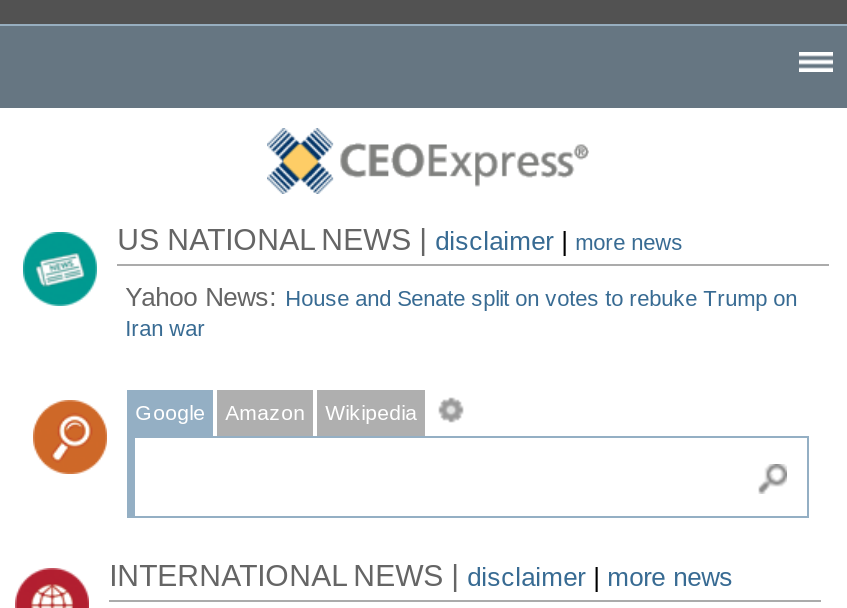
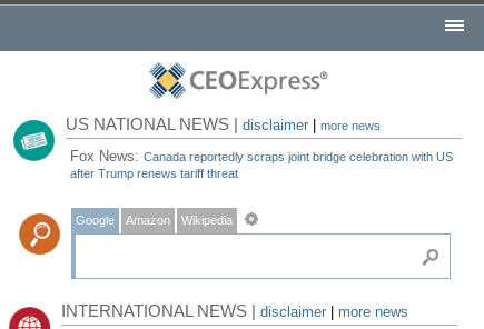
- Yahoo News: House and Senate split on votes to rebuke Trump on
- Iran war
+ Fox News: Canada reportedly scraps joint bridge celebration with US
+ after Trump renews tariff threat
